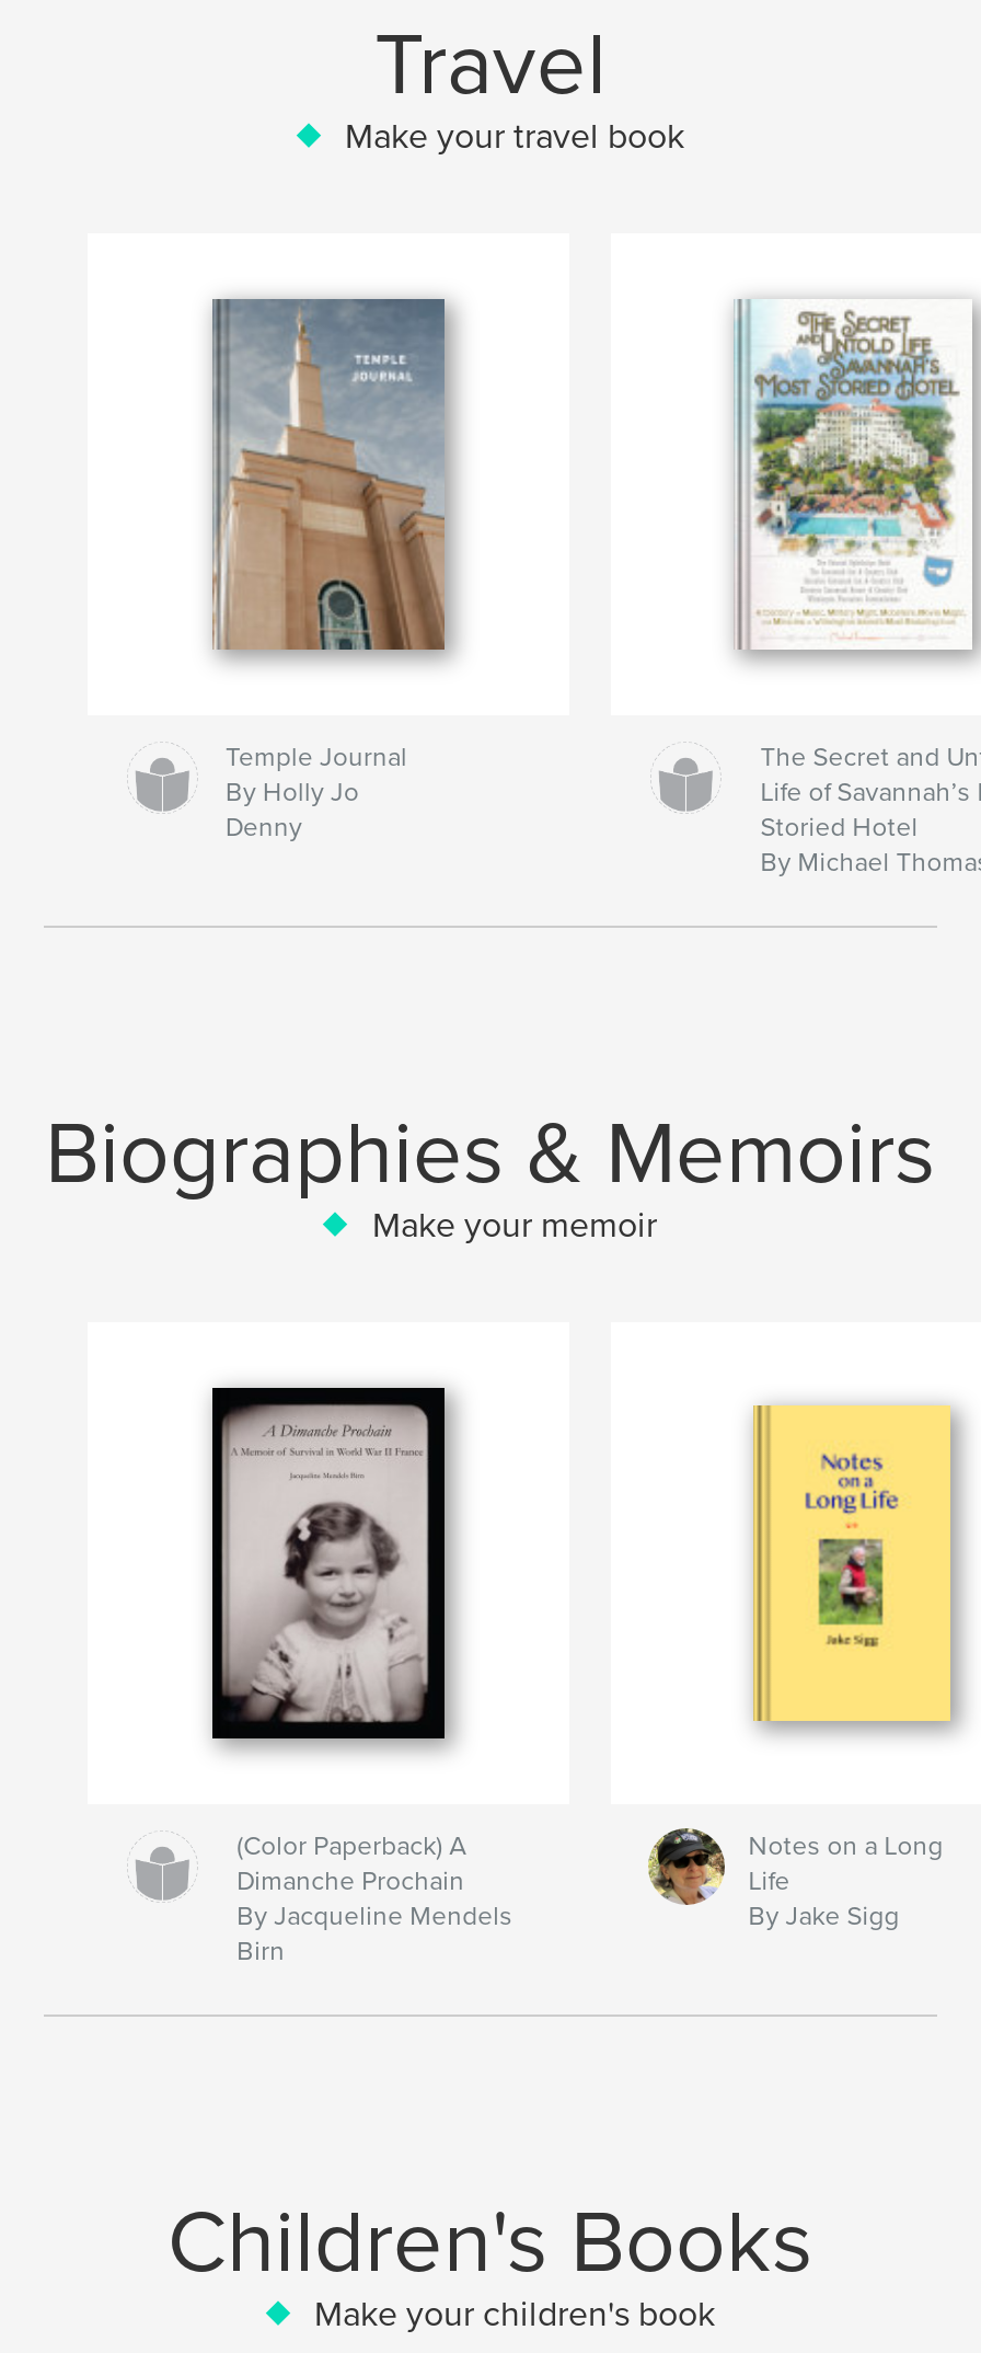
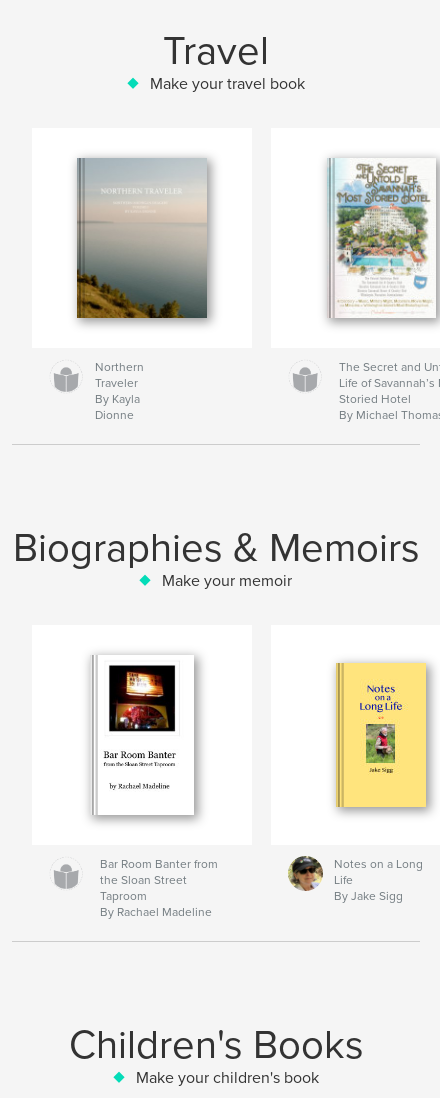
- [image]
- Temple Journal
- By Holly Jo
- Denny
+ [image]
+ Northern
+ Traveler
+ By Kayla
+ Dionne

- [image]
+ [image]

- (Color Paperback) A
- Dimanche Prochain
- By Jacqueline Mendels
- Birn
+ Bar Room Banter from
+ the Sloan Street
+ Taproom
+ By Rachael Madeline
